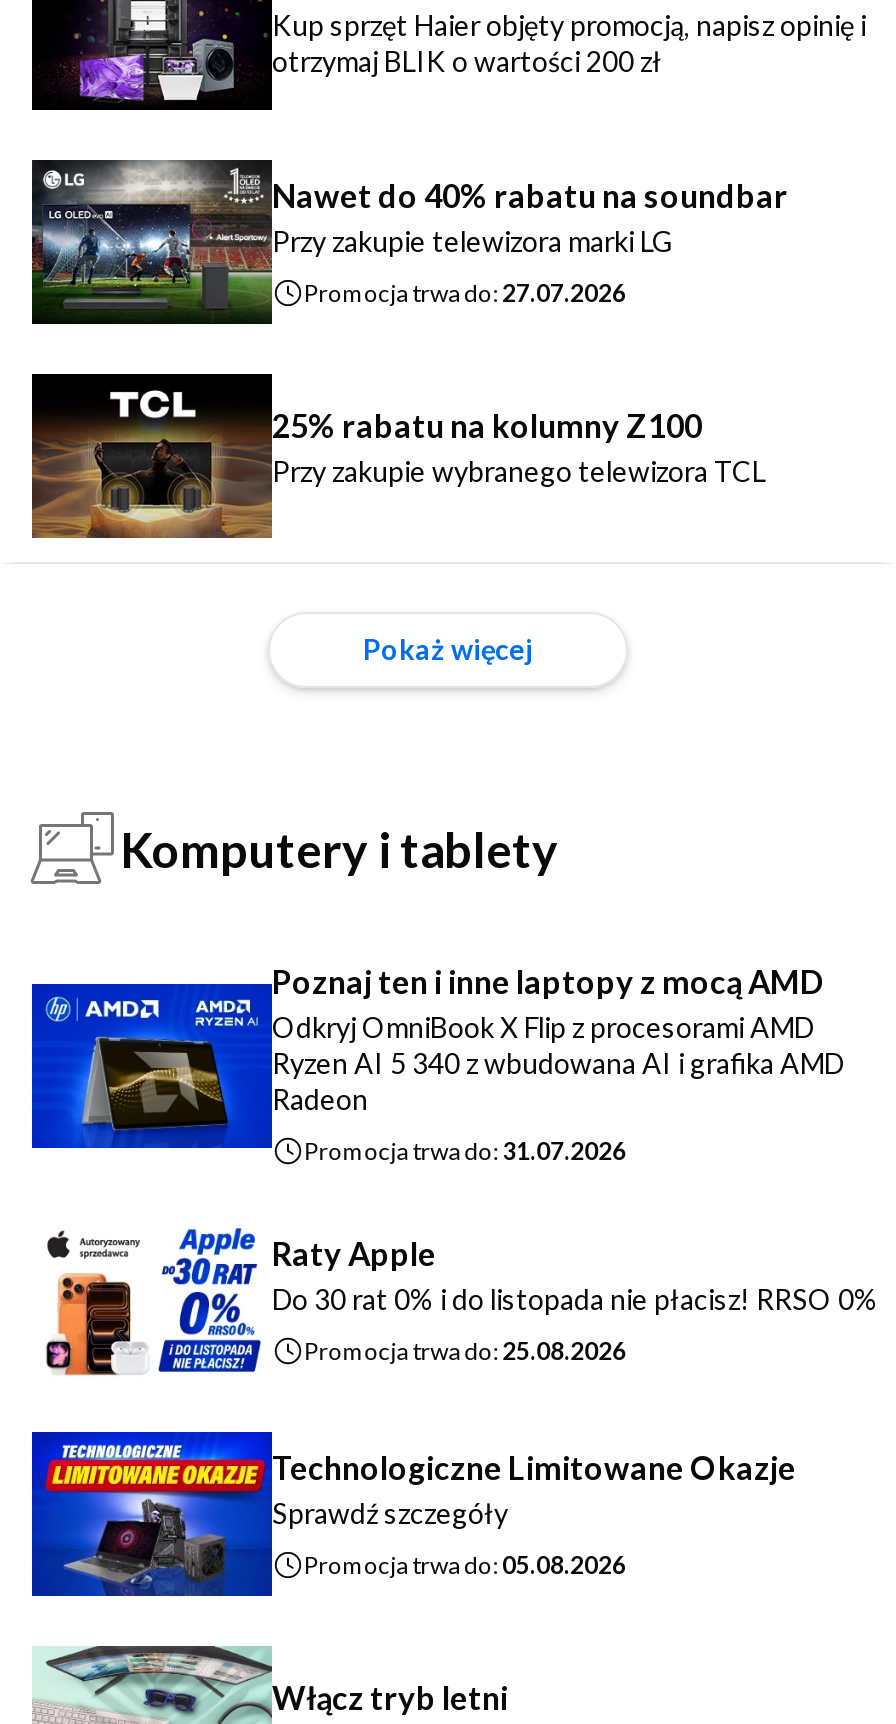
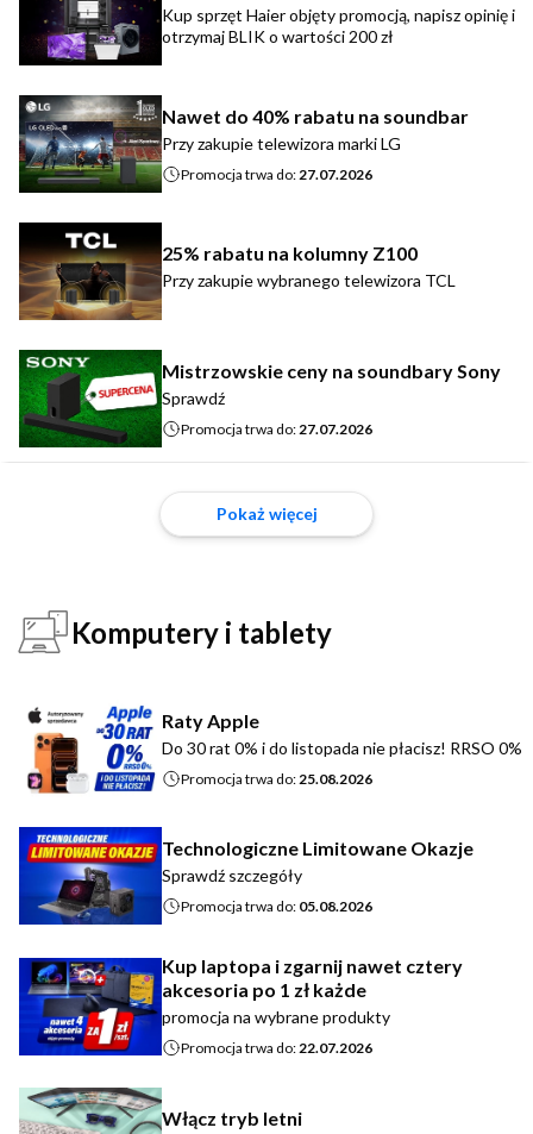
+ [image]
+ Mistrzowskie ceny na soundbary Sony
+ Sprawdź
+ Promocja trwa do: 27.07.2026

moved down: Pokaż więcej | Komputery i tablety

- [image]
- Poznaj ten i inne laptopy z mocą AMD
- Odkryj OmniBook X Flip z procesorami AMD
- Ryzen AI 5 340 z wbudowana AI i grafika AMD
- Radeon
- Promocja trwa do: 31.07.2026

moved up: [image] | Raty Apple | Do 30 rat 0% i do listopada nie płacisz! RRSO 0% | Promocja trwa do: 25.08.2026 | Technologiczne Limitowane Okazje | Sprawdź szczegóły | Promocja trwa do: 05.08.2026

+ [image]
+ Kup laptopa i zgarnij nawet cztery
+ akcesoria po 1 zł każde
+ promocja na wybrane produkty
+ Promocja trwa do: 22.07.2026
